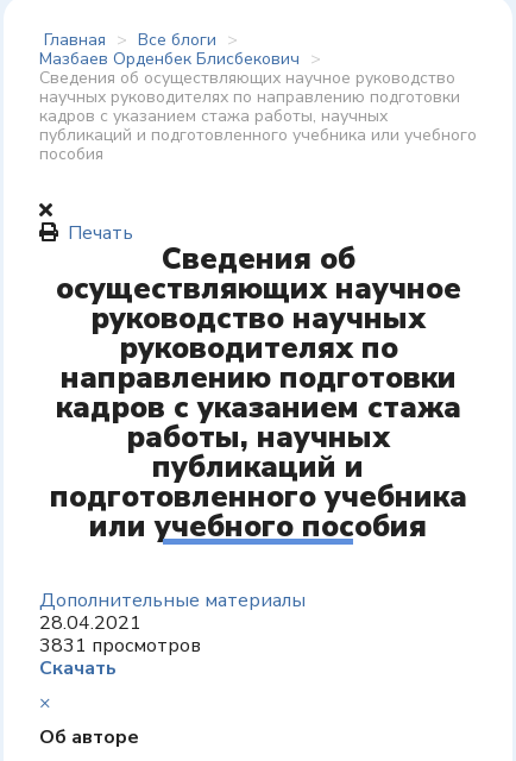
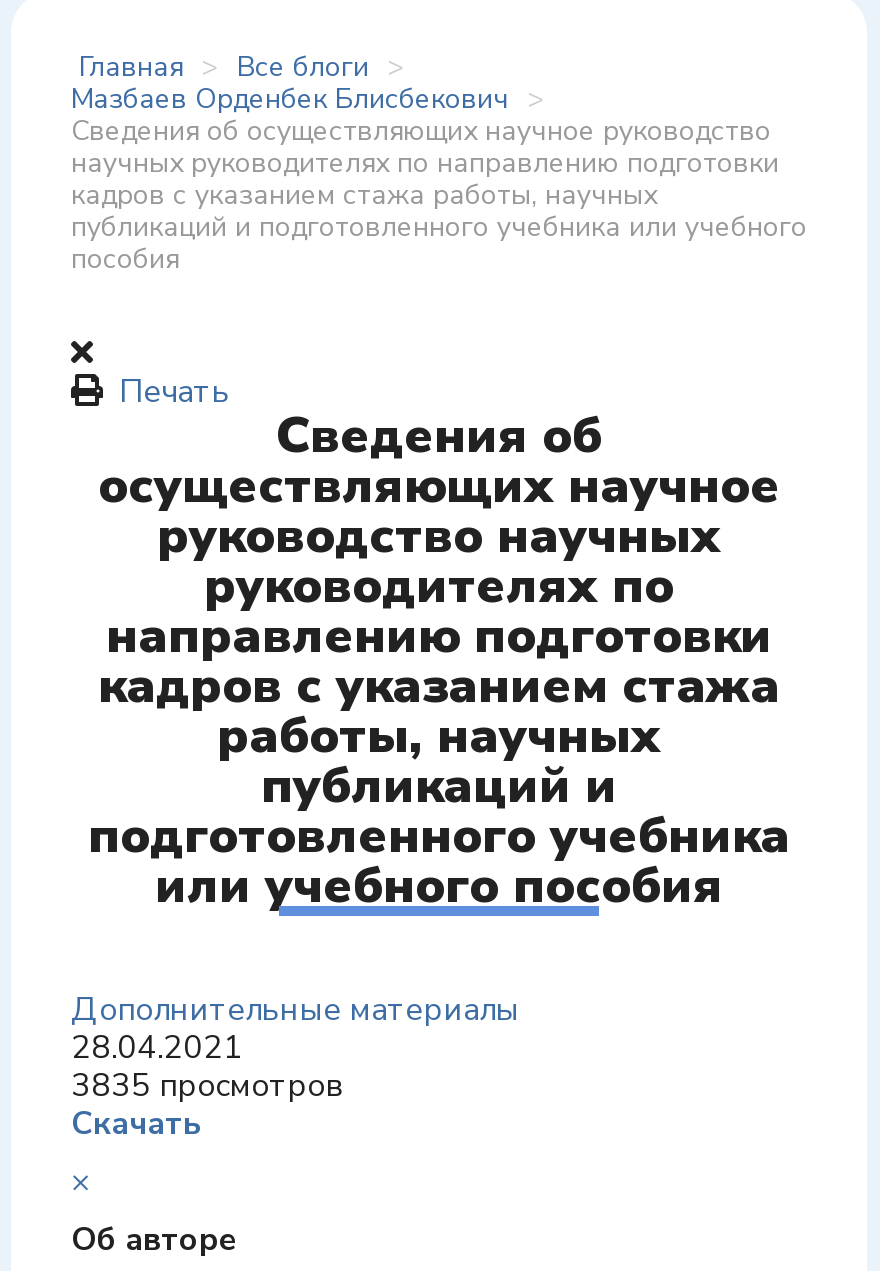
- 3831 просмотров
+ 3835 просмотров
